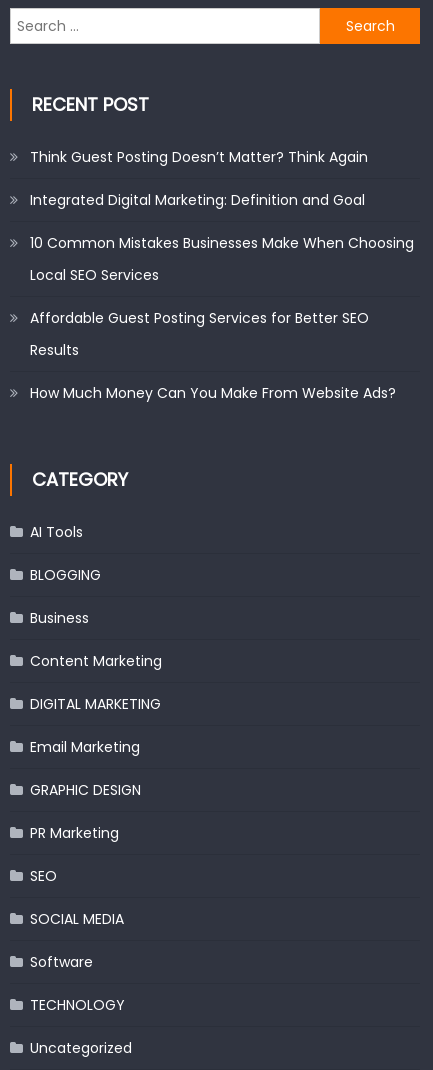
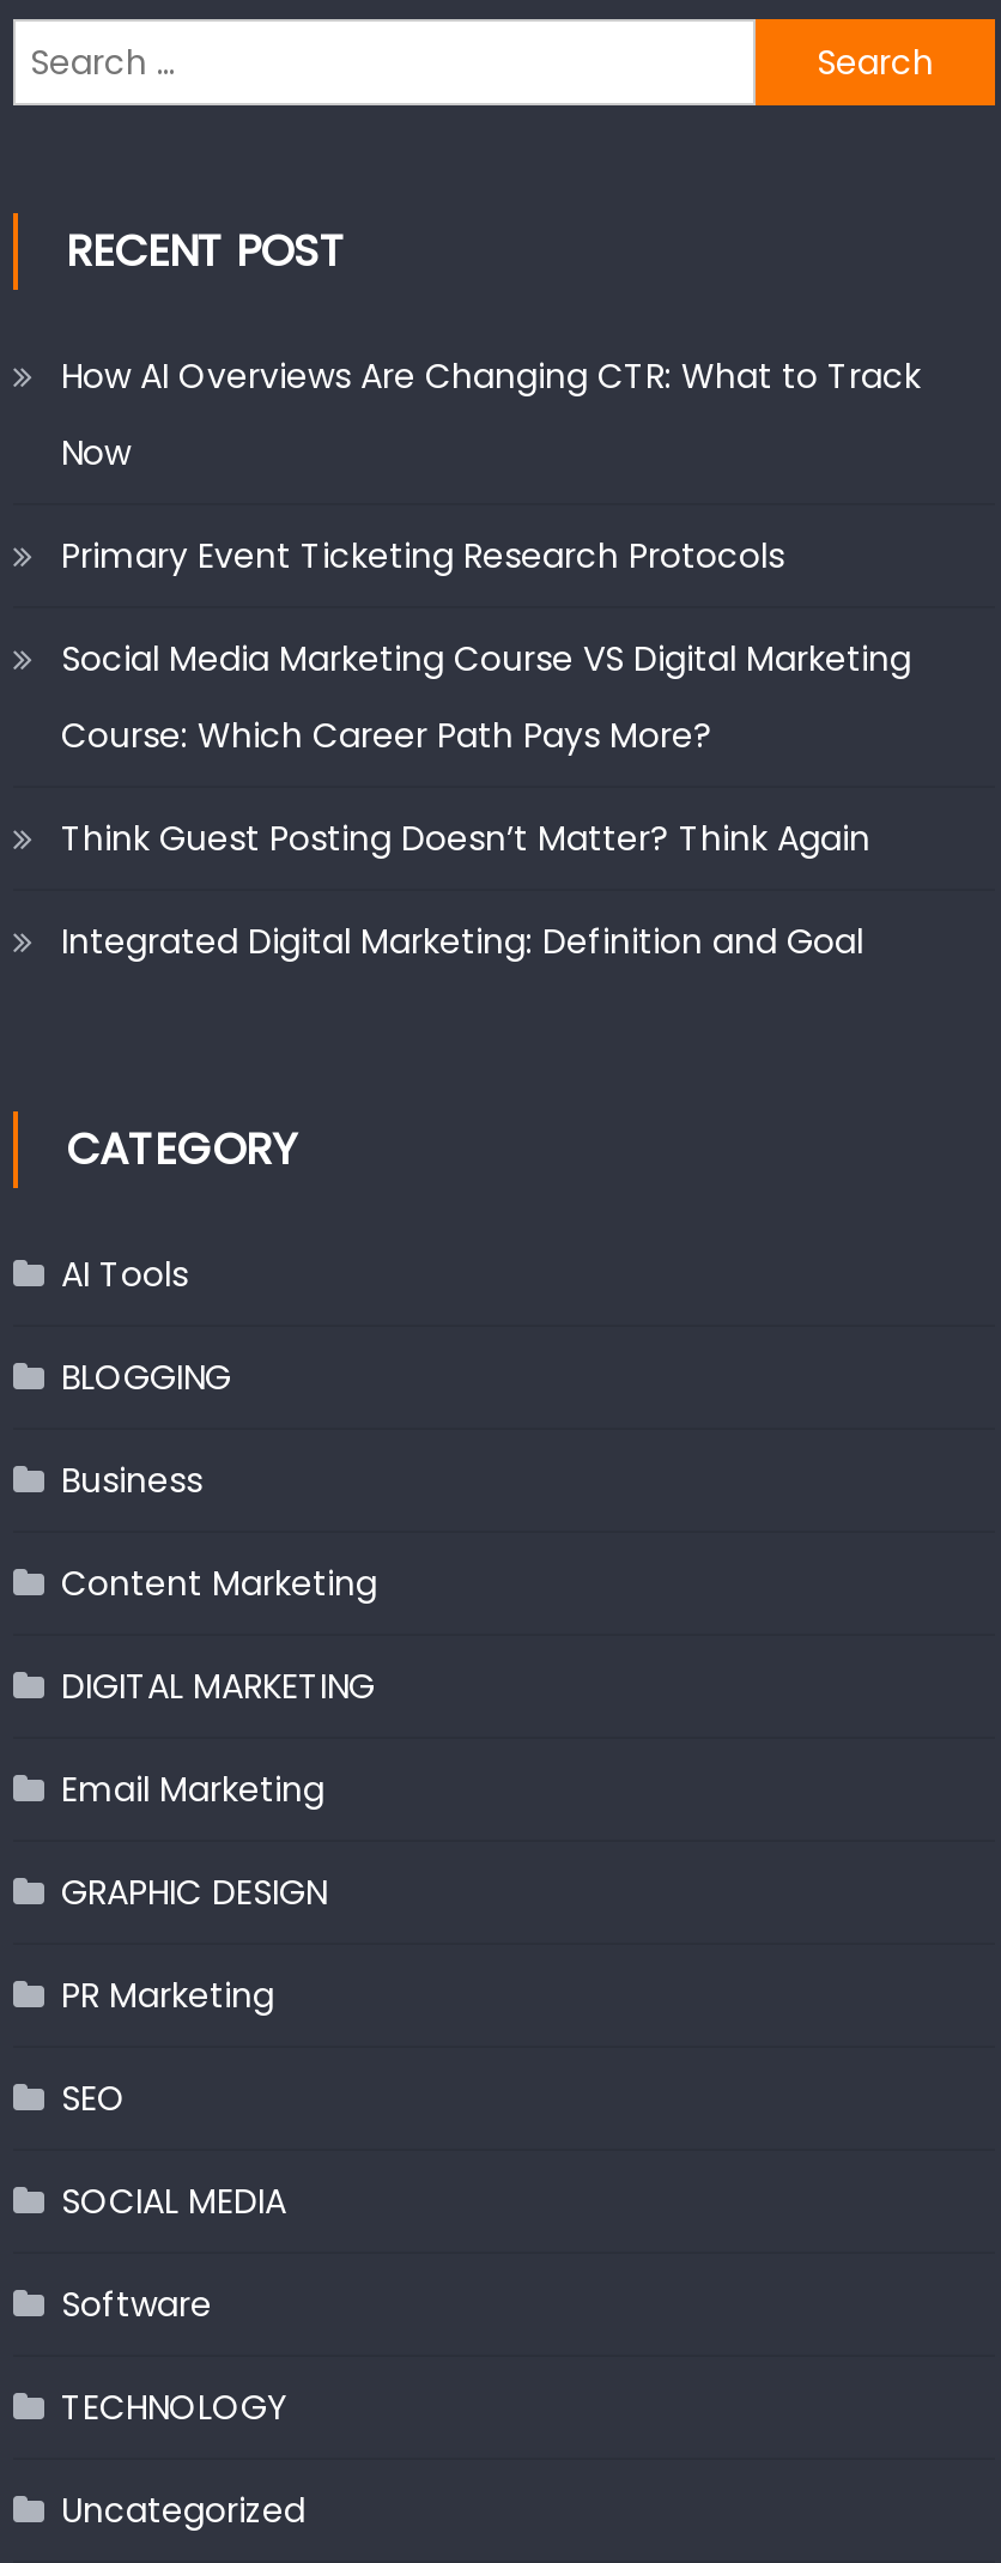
+ How AI Overviews Are Changing CTR: What to Track
+ Now
+ Primary Event Ticketing Research Protocols
+ Social Media Marketing Course VS Digital Marketing
+ Course: Which Career Path Pays More?

moved down: Think Guest Posting Doesn’t Matter? Think Again | Integrated Digital Marketing: Definition and Goal

- 10 Common Mistakes Businesses Make When Choosing
- Local SEO Services
- Affordable Guest Posting Services for Better SEO
- Results
- How Much Money Can You Make From Website Ads?
